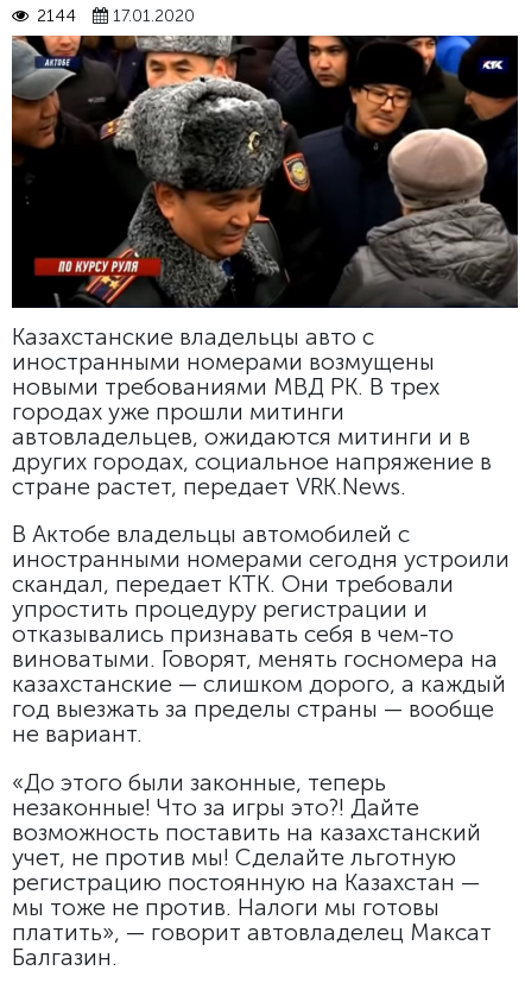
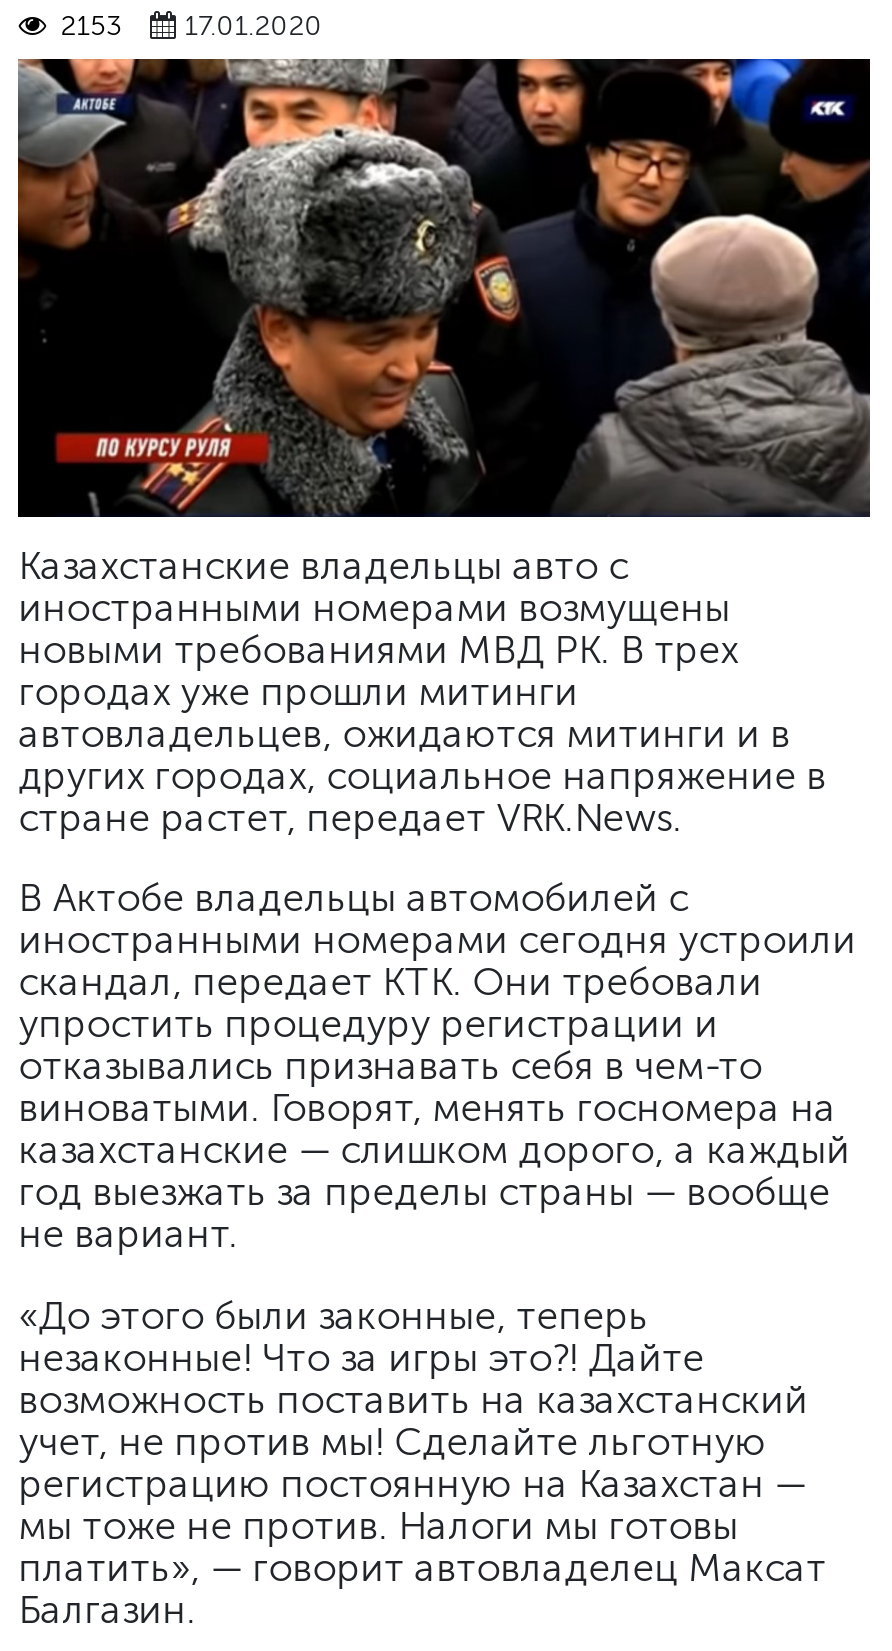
- 2144 17.01.2020
+ 2153 17.01.2020
